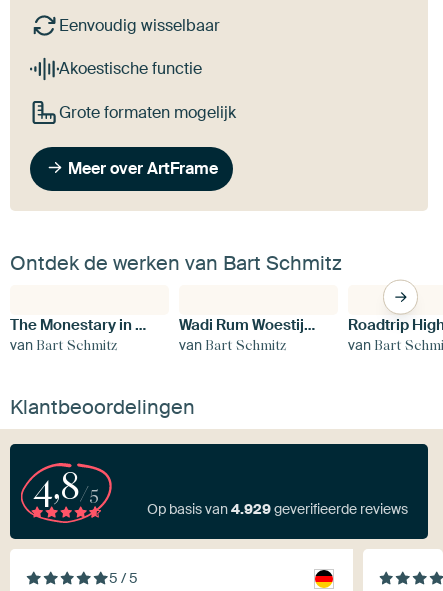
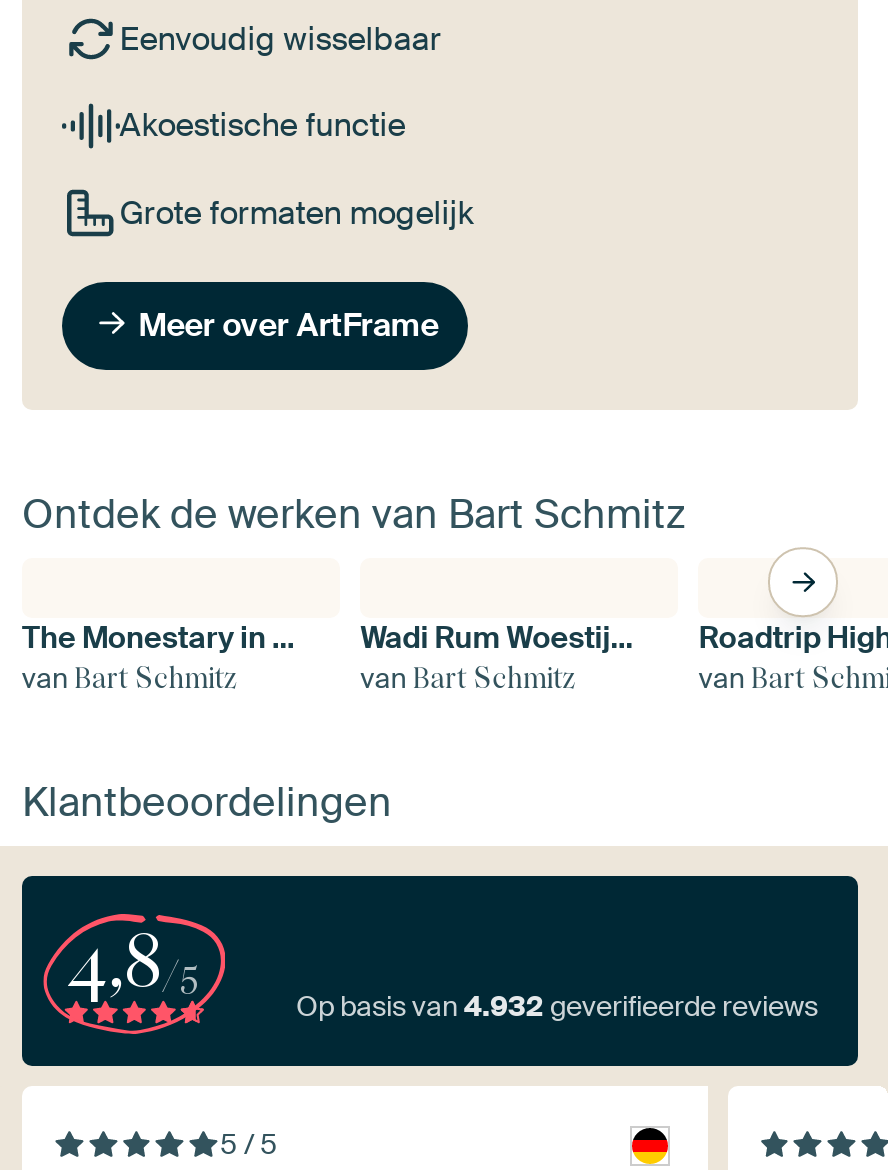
- Op basis van 4.929 geverifieerde reviews
+ Op basis van 4.932 geverifieerde reviews
